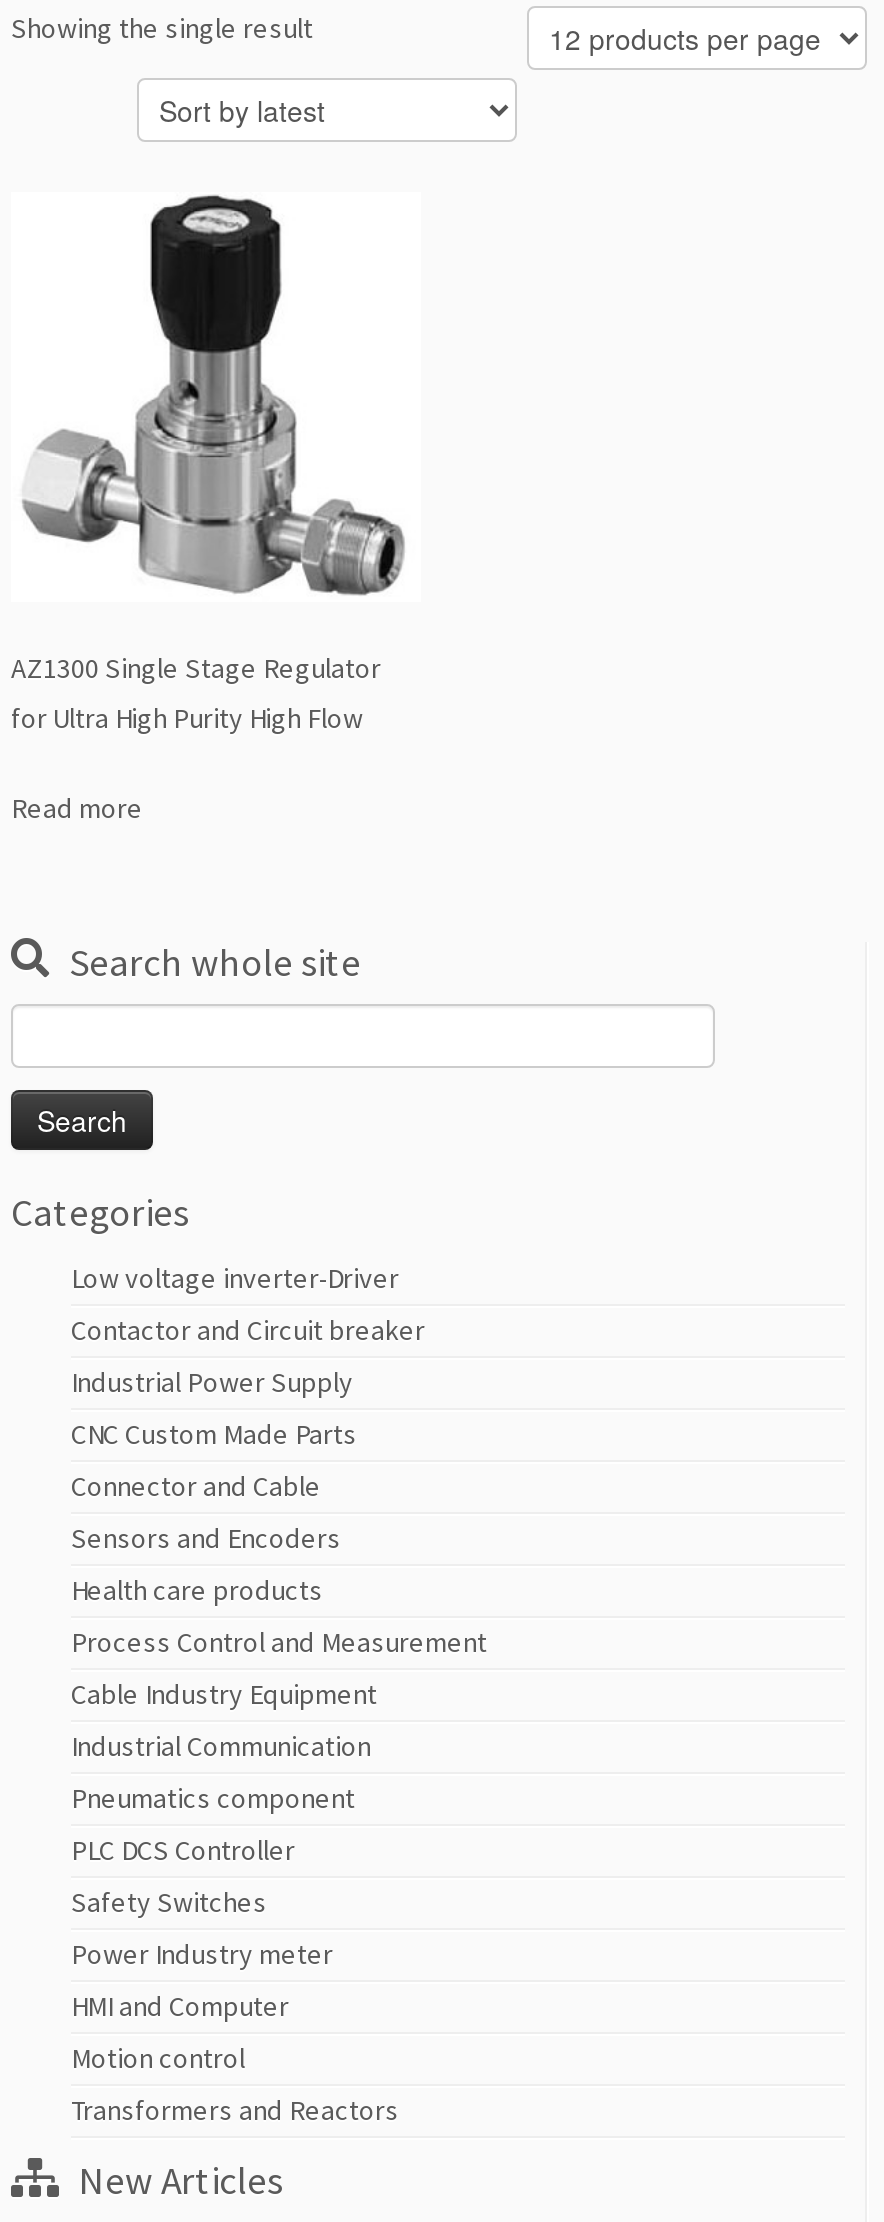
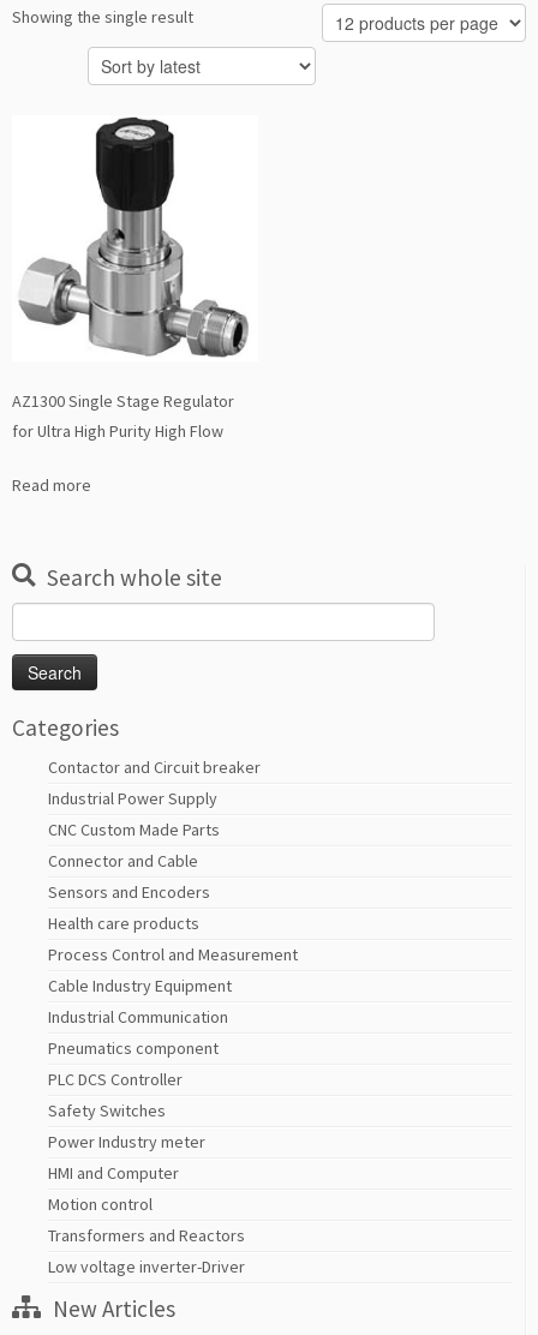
moved down: Low voltage inverter-Driver

moved up: Contactor and Circuit breaker | Industrial Power Supply | CNC Custom Made Parts | ... | Motion control | Transformers and Reactors
